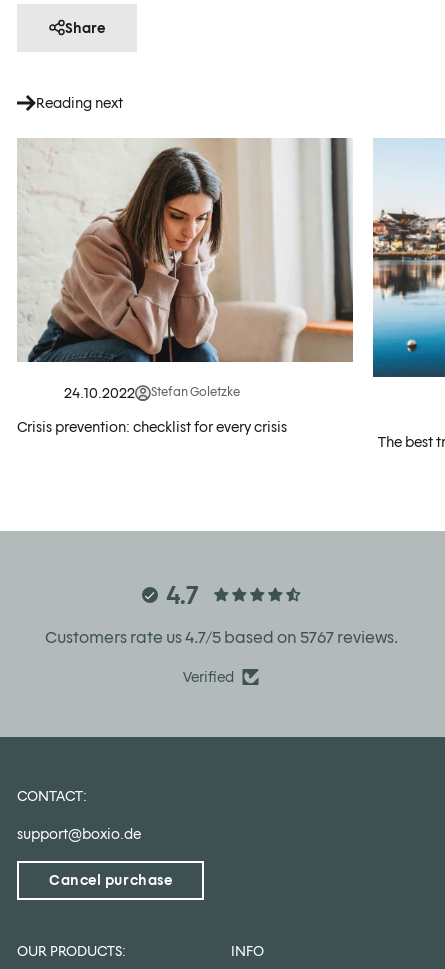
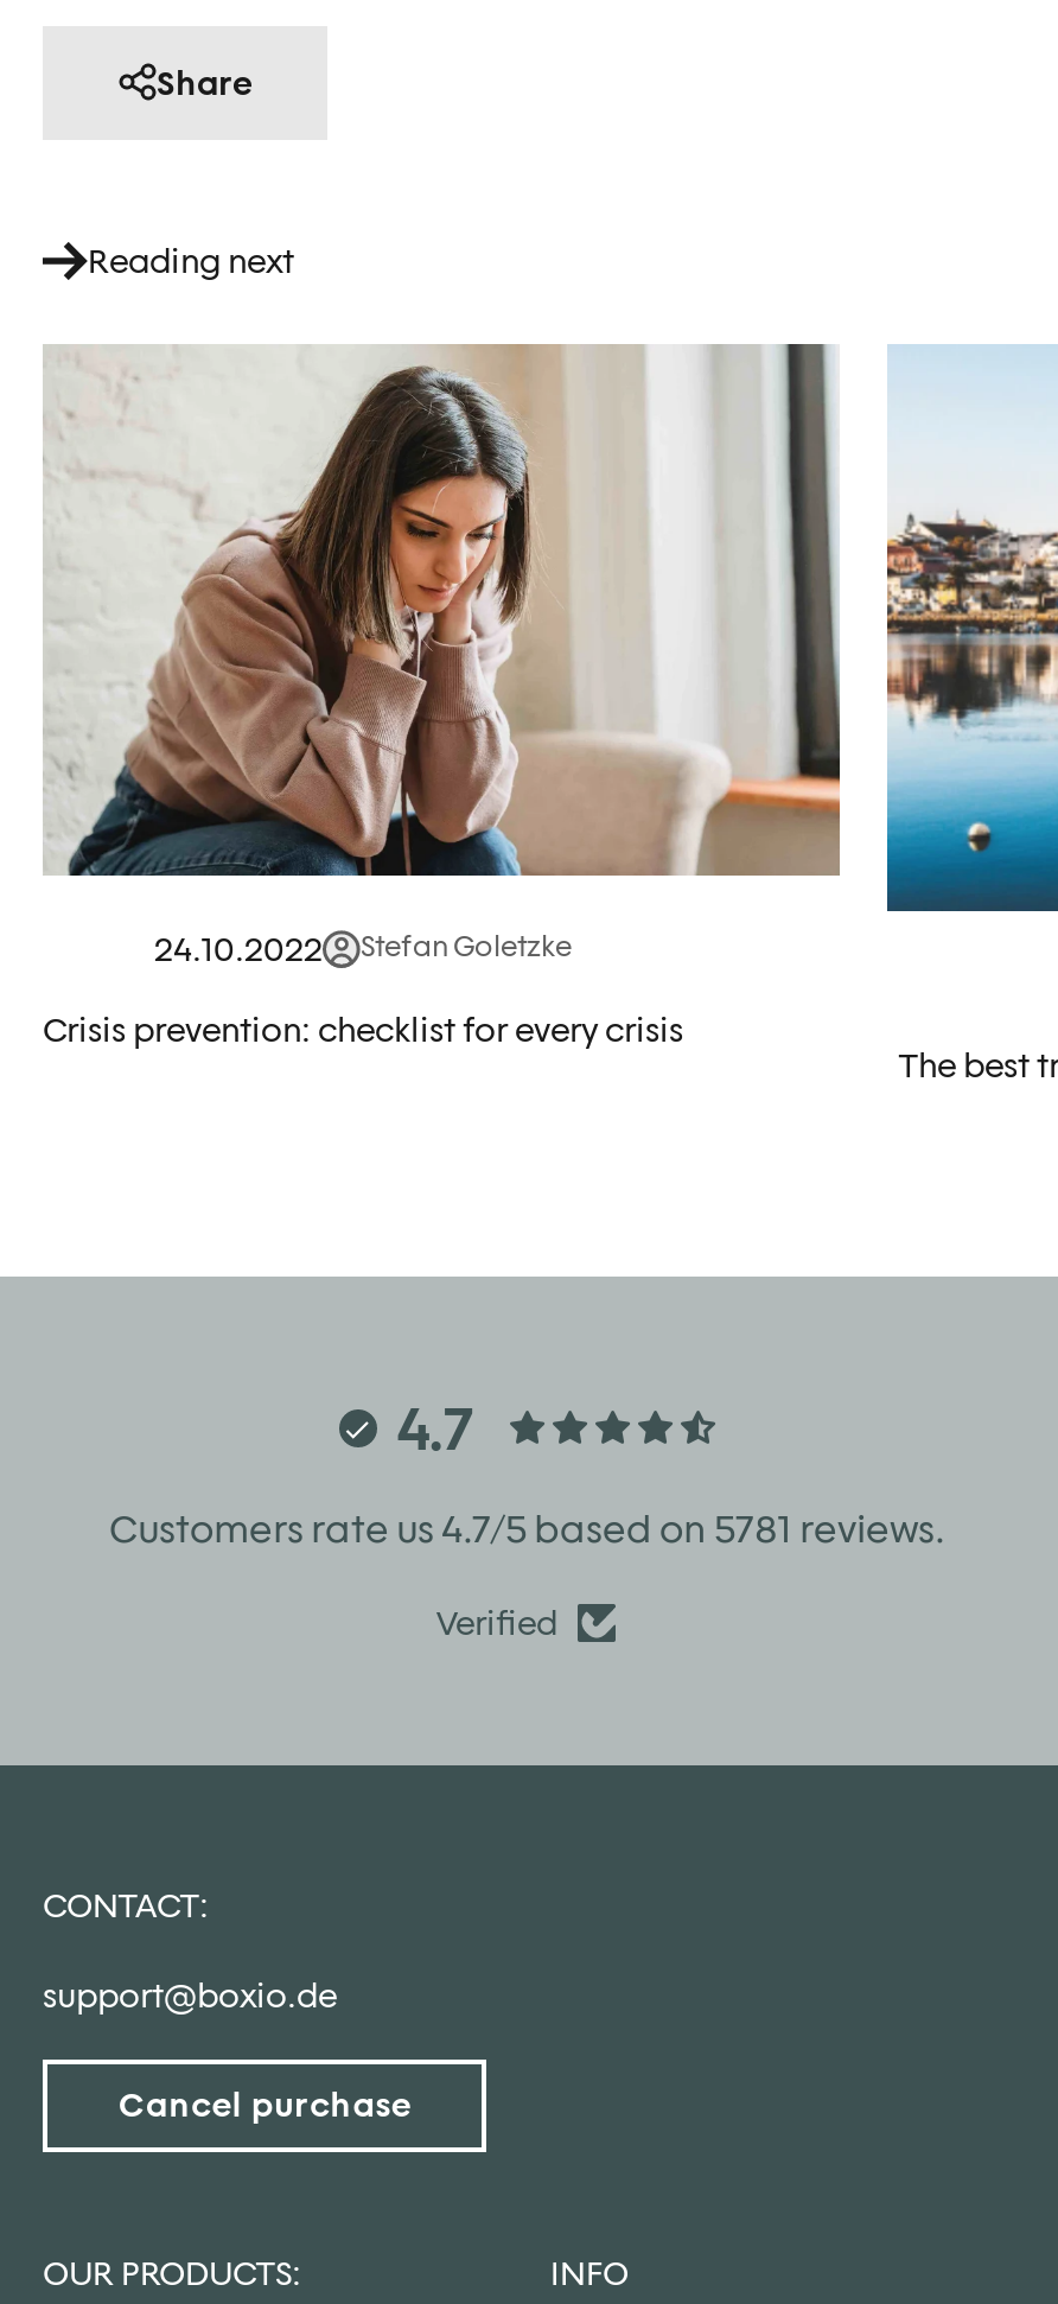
- Customers rate us 4.7/5 based on 5767 reviews.
+ Customers rate us 4.7/5 based on 5781 reviews.
